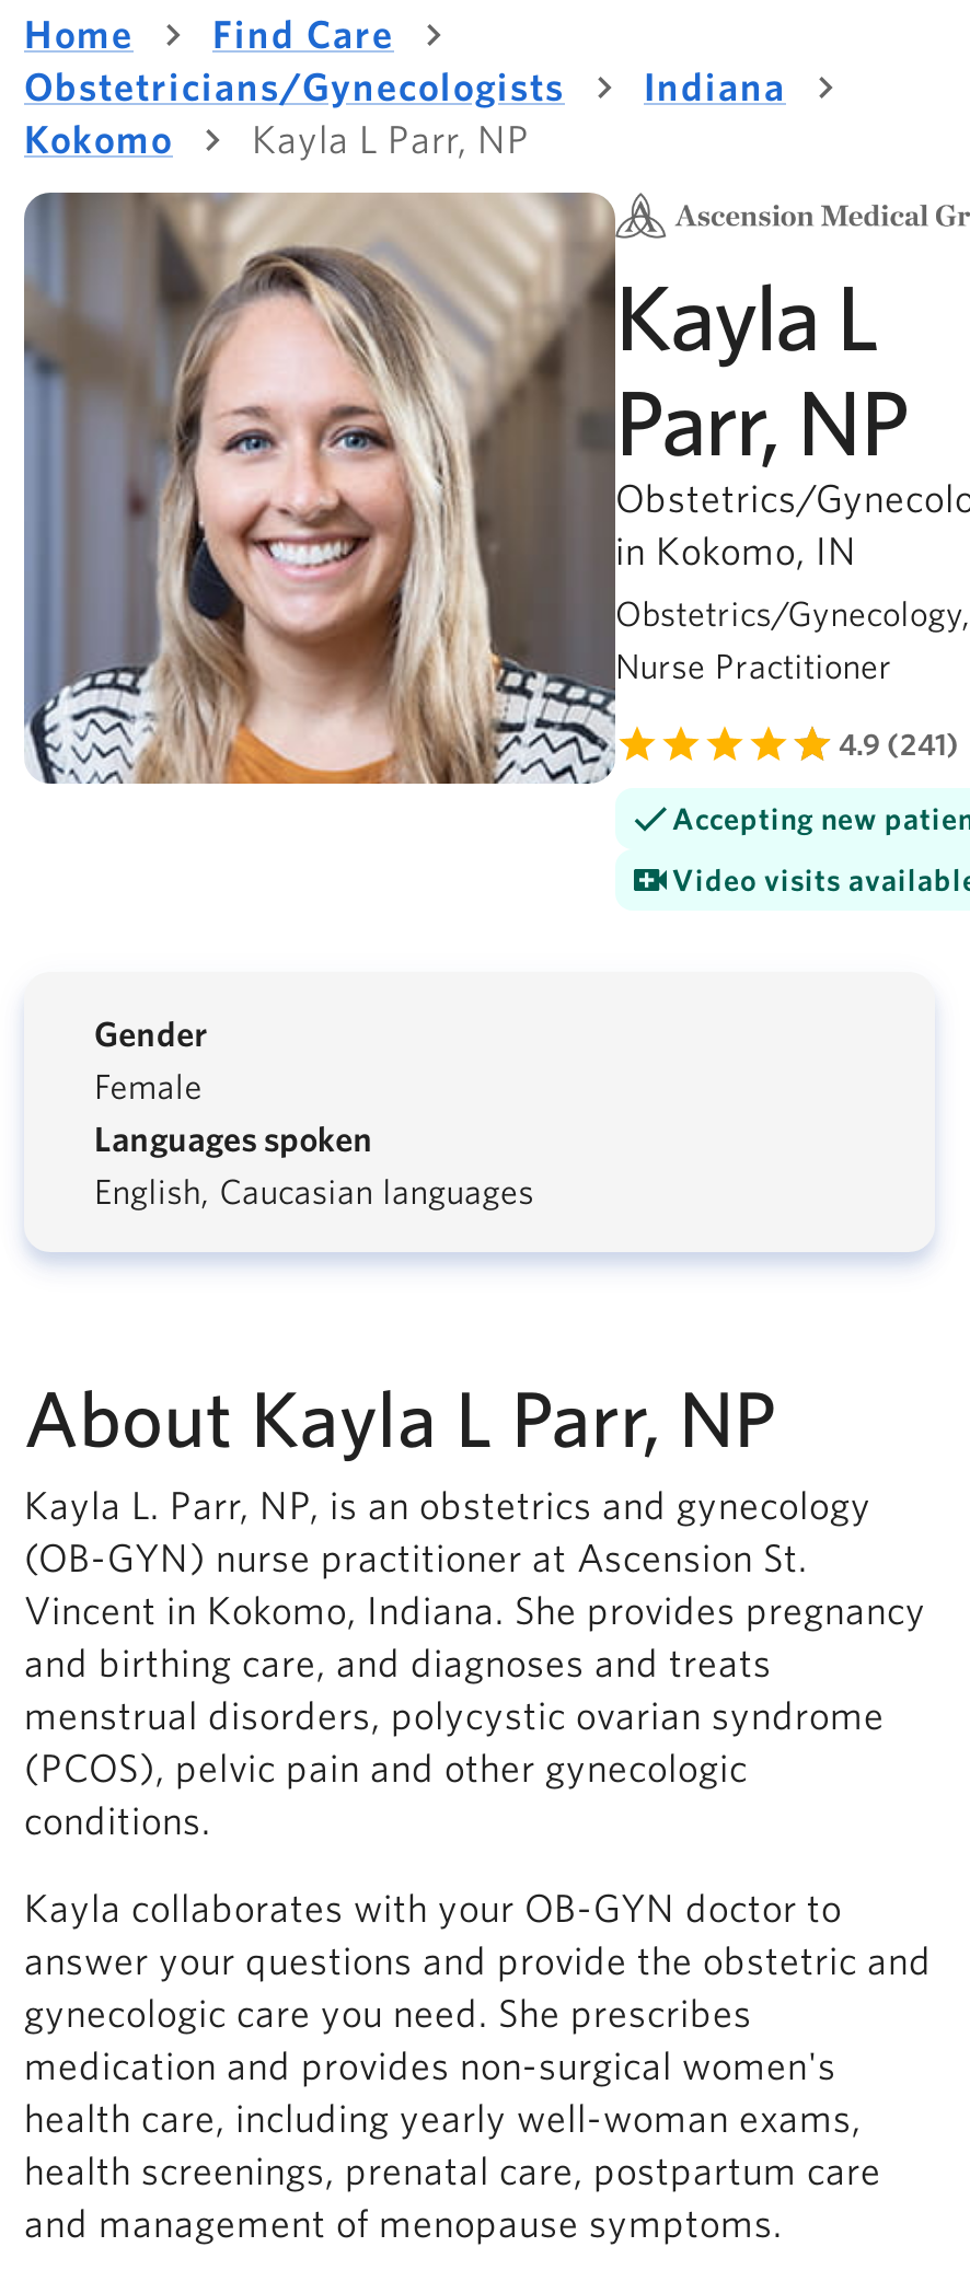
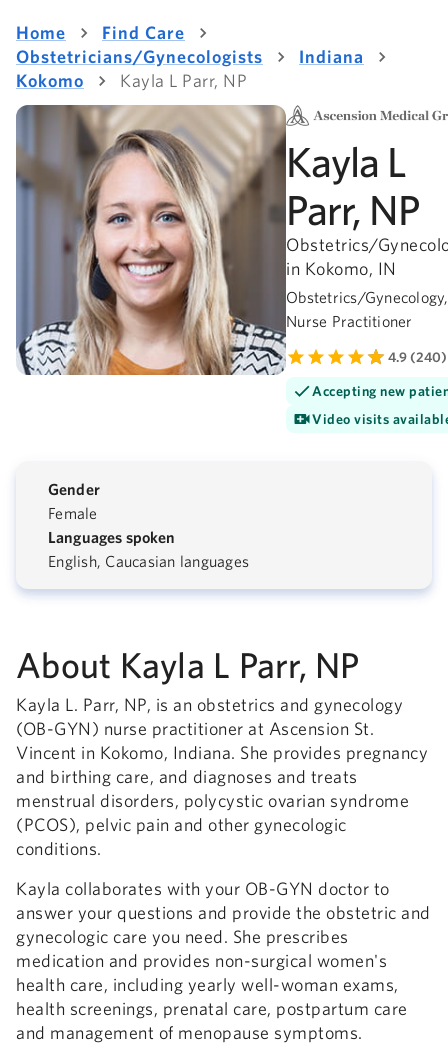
- 4.9 (241)
+ 4.9 (240)
